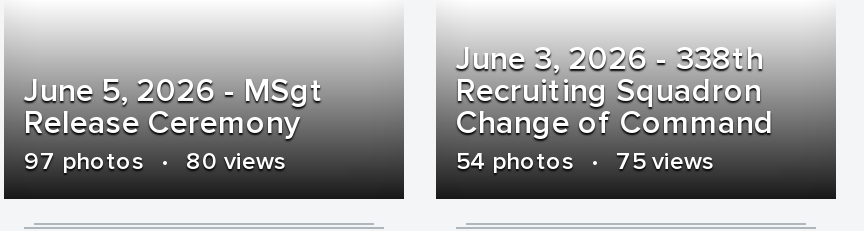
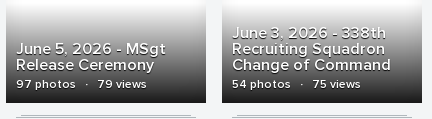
- 97 photos · 80 views
+ 97 photos · 79 views
